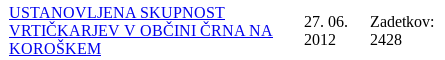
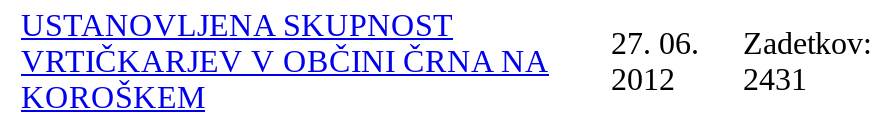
- 2428
+ 2431
